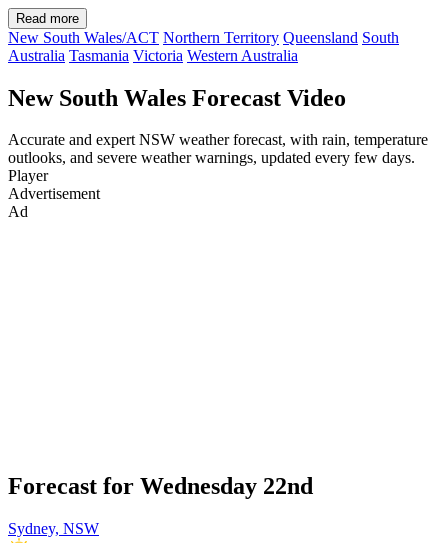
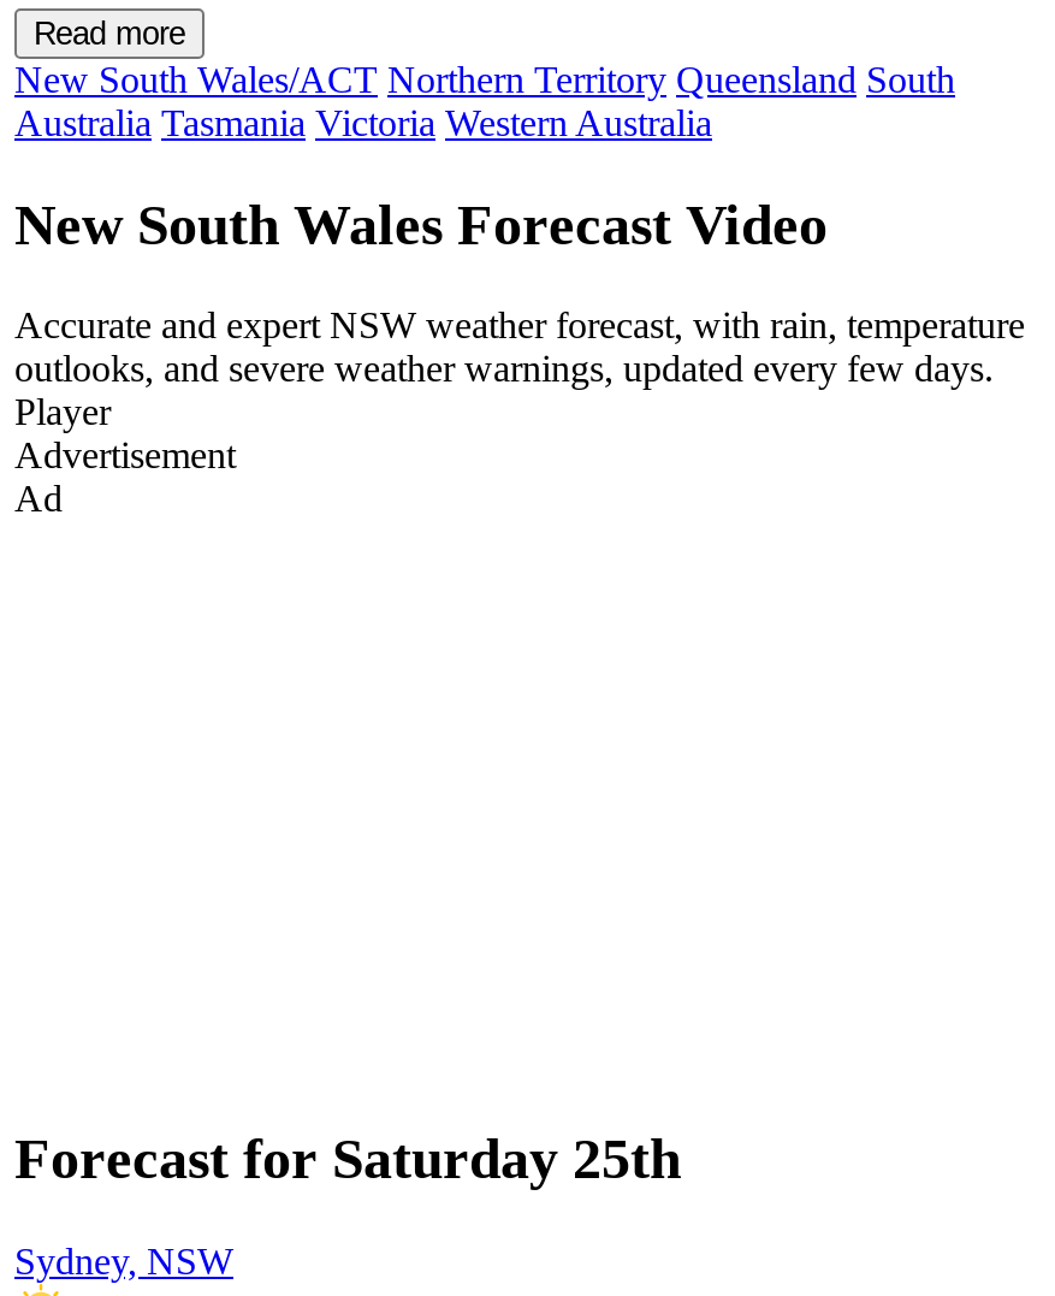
- Forecast for Wednesday 22nd
+ Forecast for Saturday 25th
